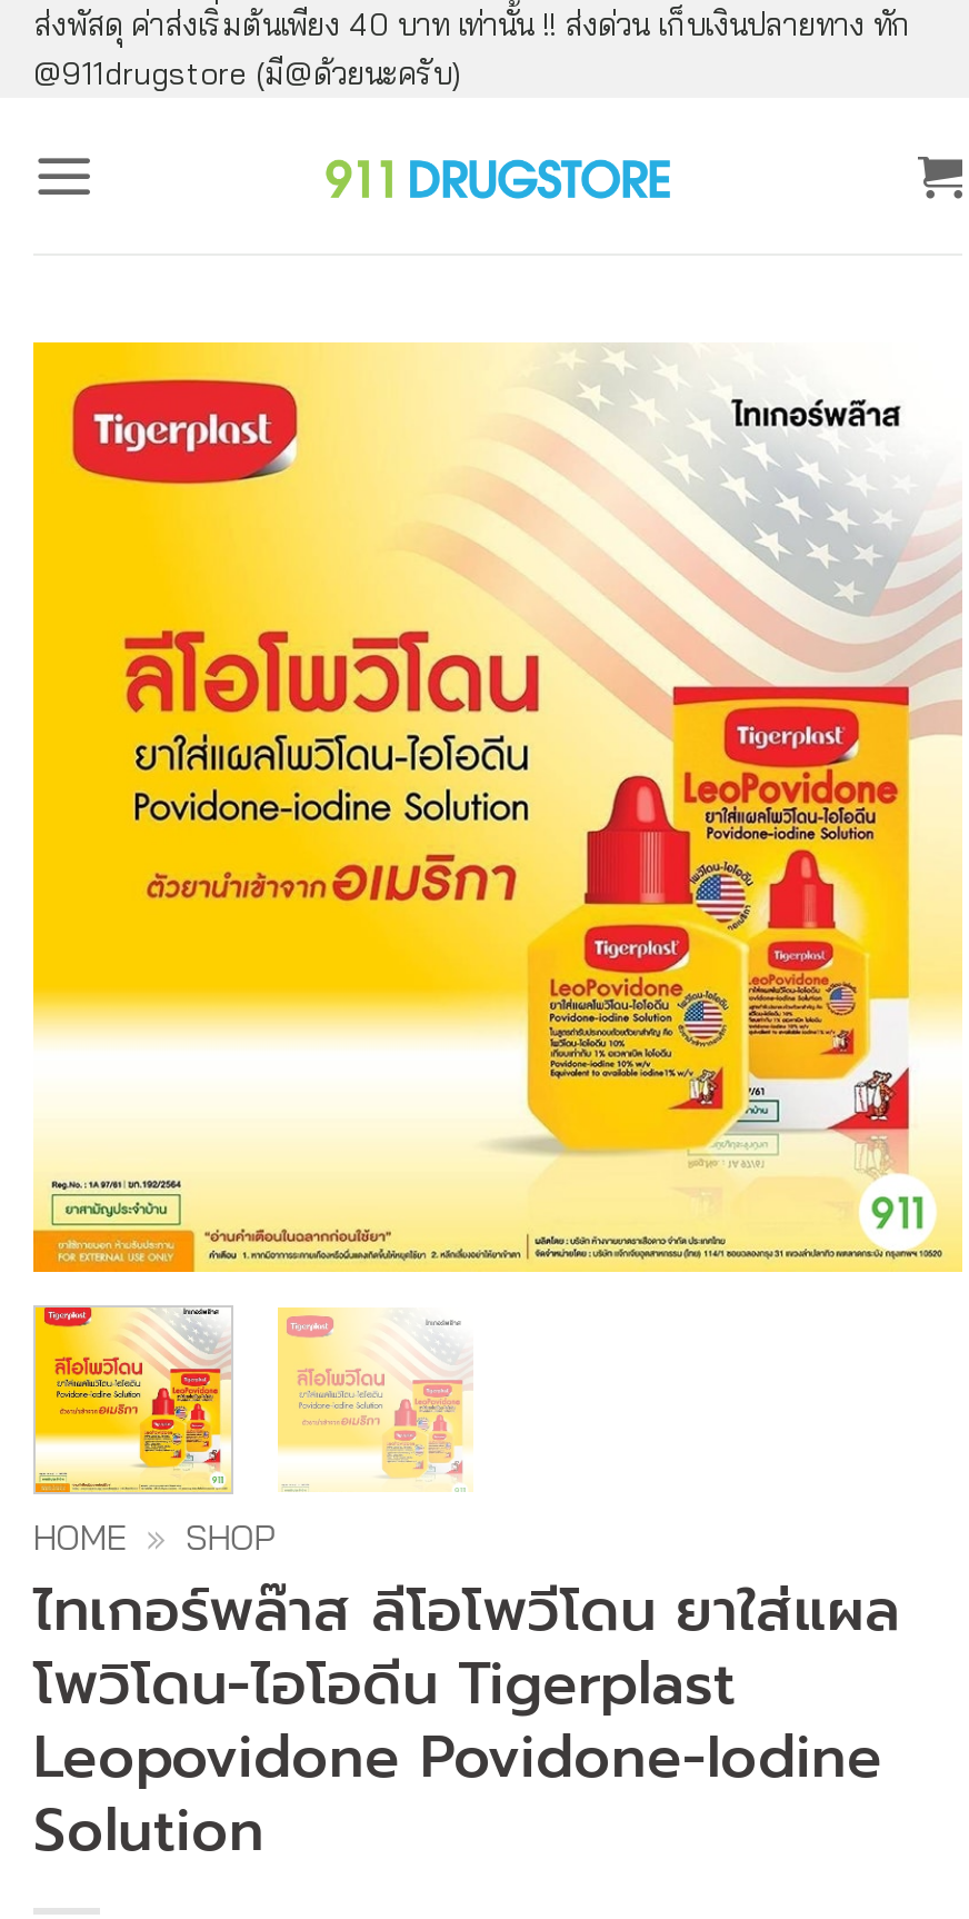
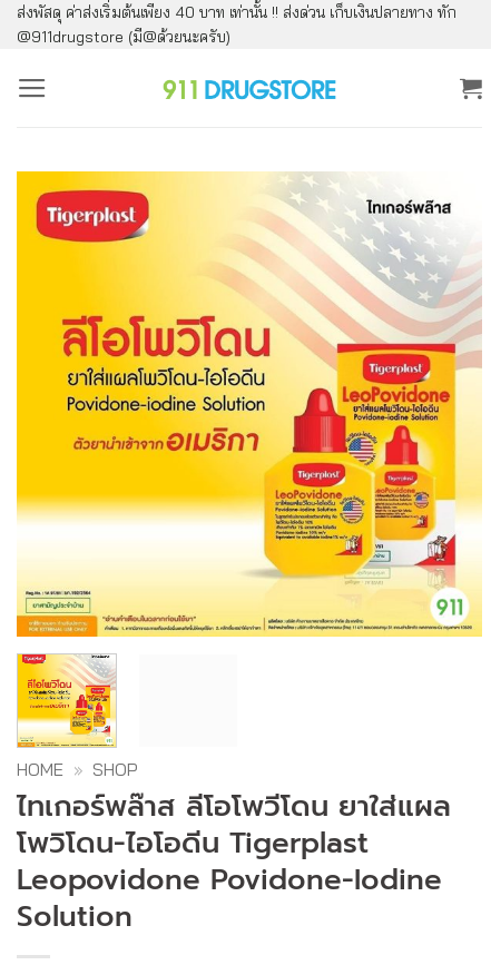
- [image]
